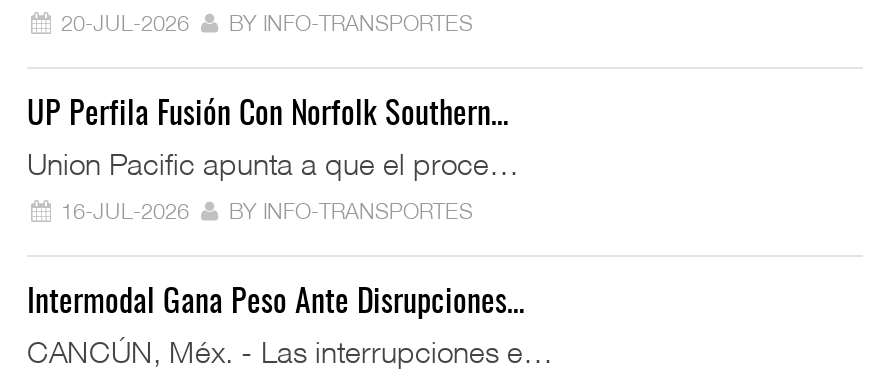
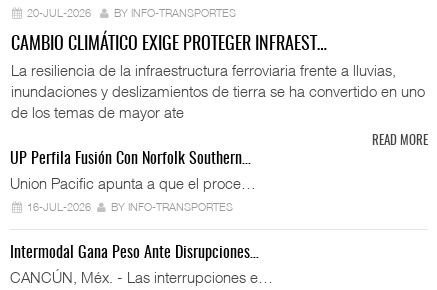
+ CAMBIO CLIMÁTICO EXIGE PROTEGER INFRAEST…
+ La resiliencia de la infraestructura ferroviaria frente a lluvias,
+ inundaciones y deslizamientos de tierra se ha convertido en uno
+ de los temas de mayor ate
+ READ MORE
